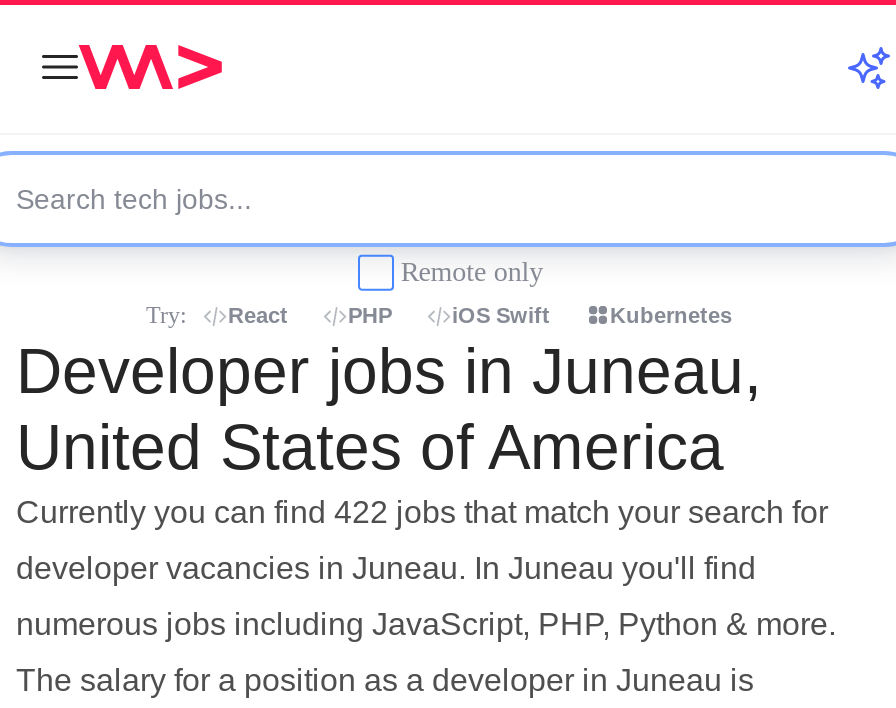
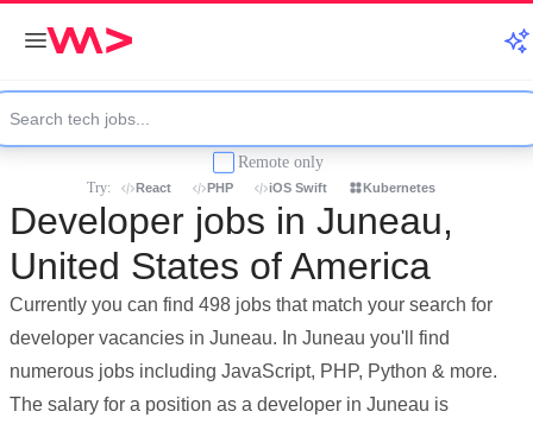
- Currently you can find 422 jobs that match your search for
+ Currently you can find 498 jobs that match your search for
